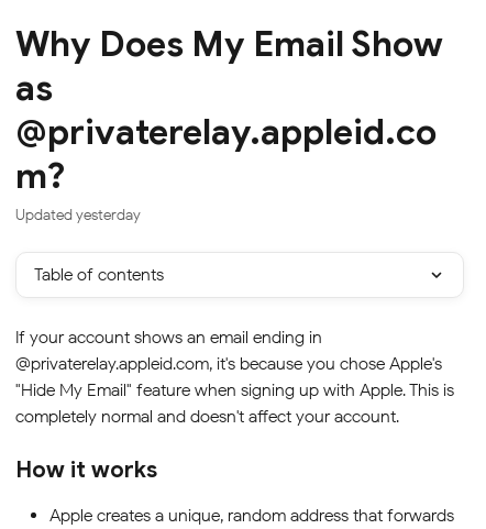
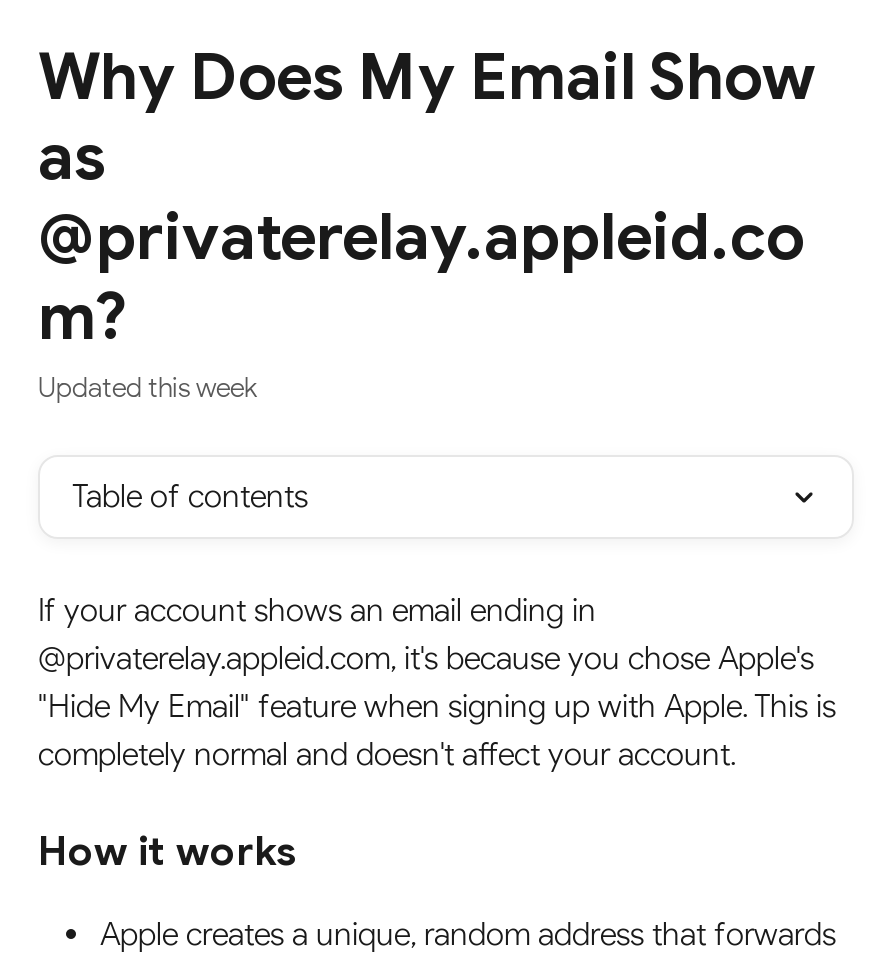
- Updated yesterday
+ Updated this week
